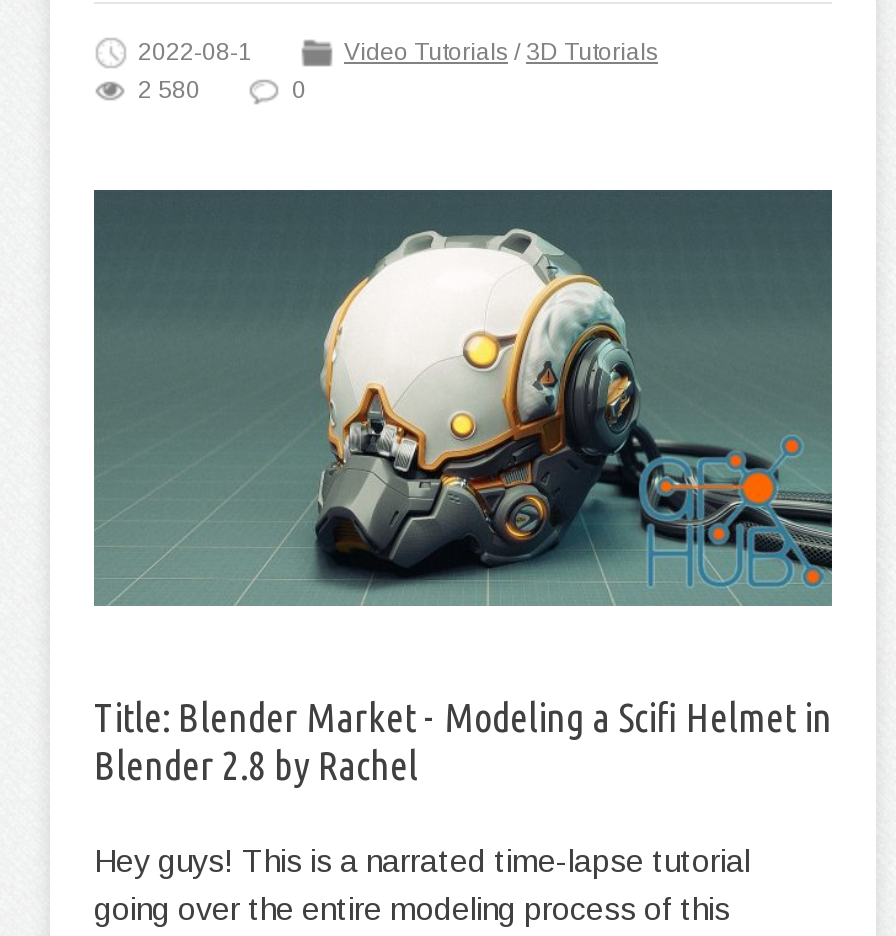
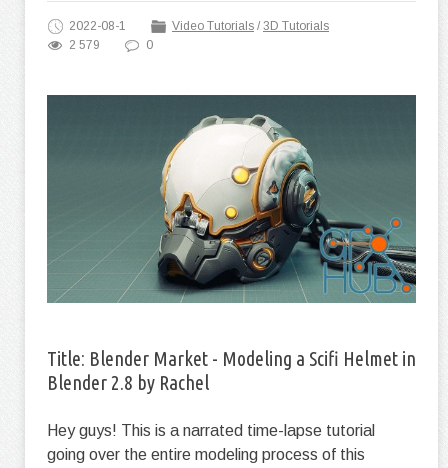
- 2 580
+ 2 579
